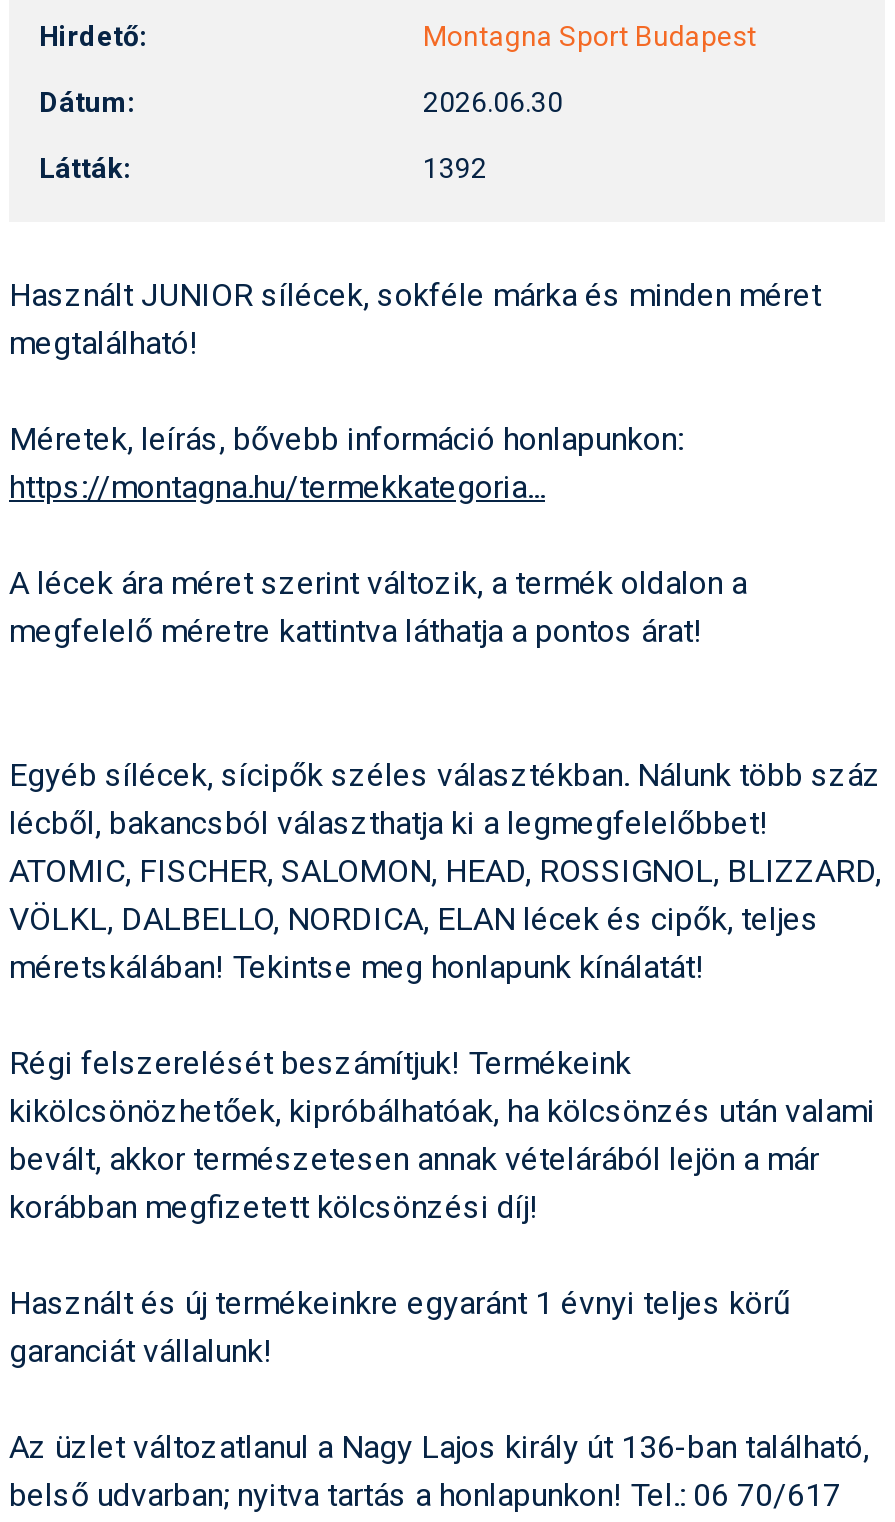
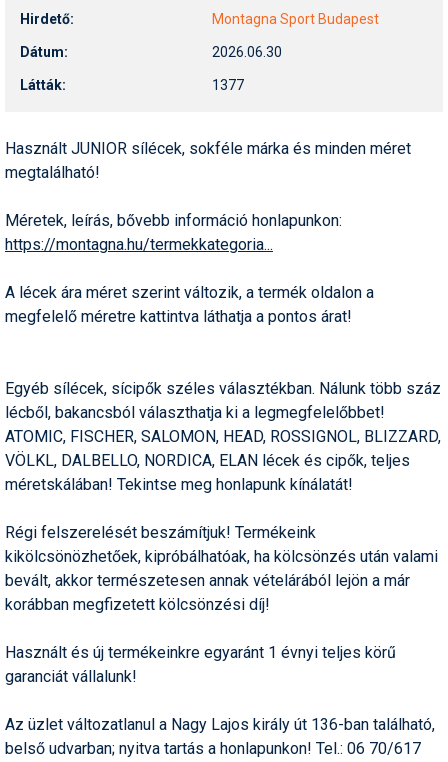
- 1392
+ 1377
